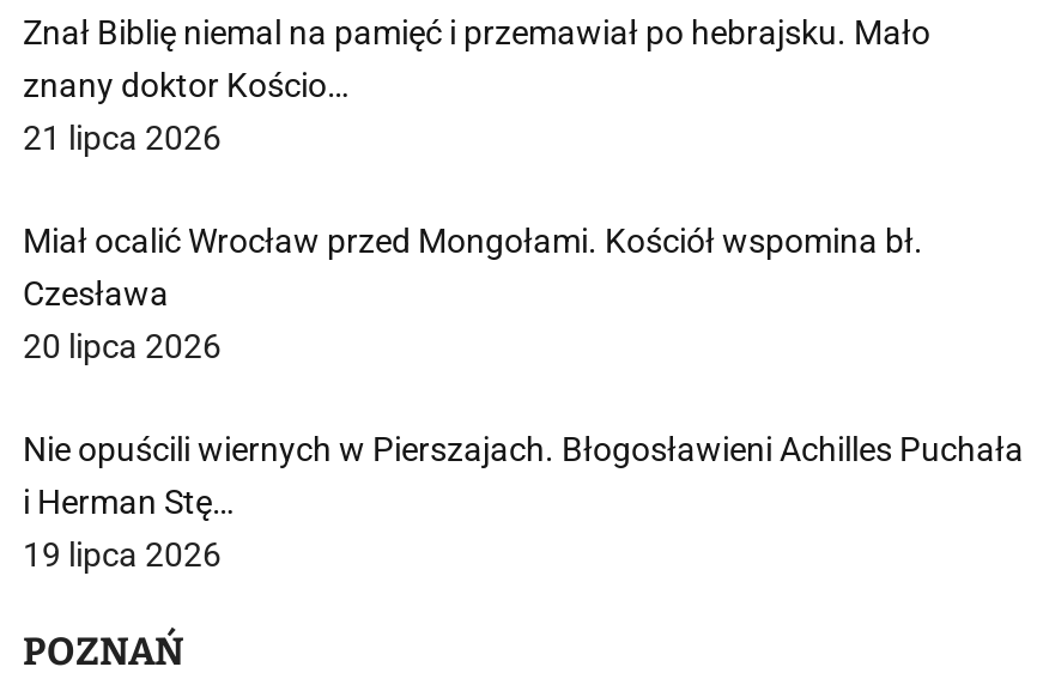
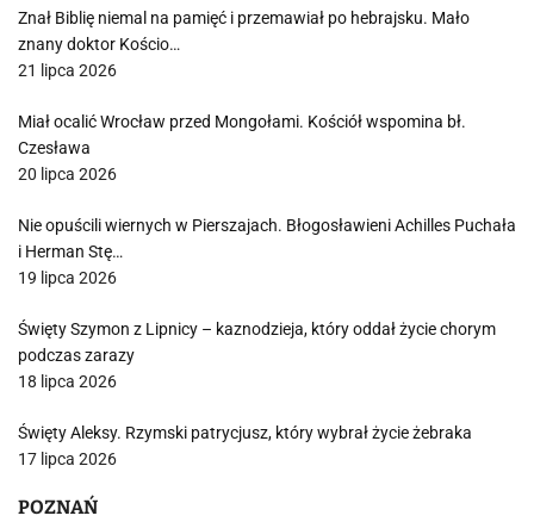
+ Święty Szymon z Lipnicy – kaznodzieja, który oddał życie chorym
+ podczas zarazy
+ 18 lipca 2026
+ Święty Aleksy. Rzymski patrycjusz, który wybrał życie żebraka
+ 17 lipca 2026
